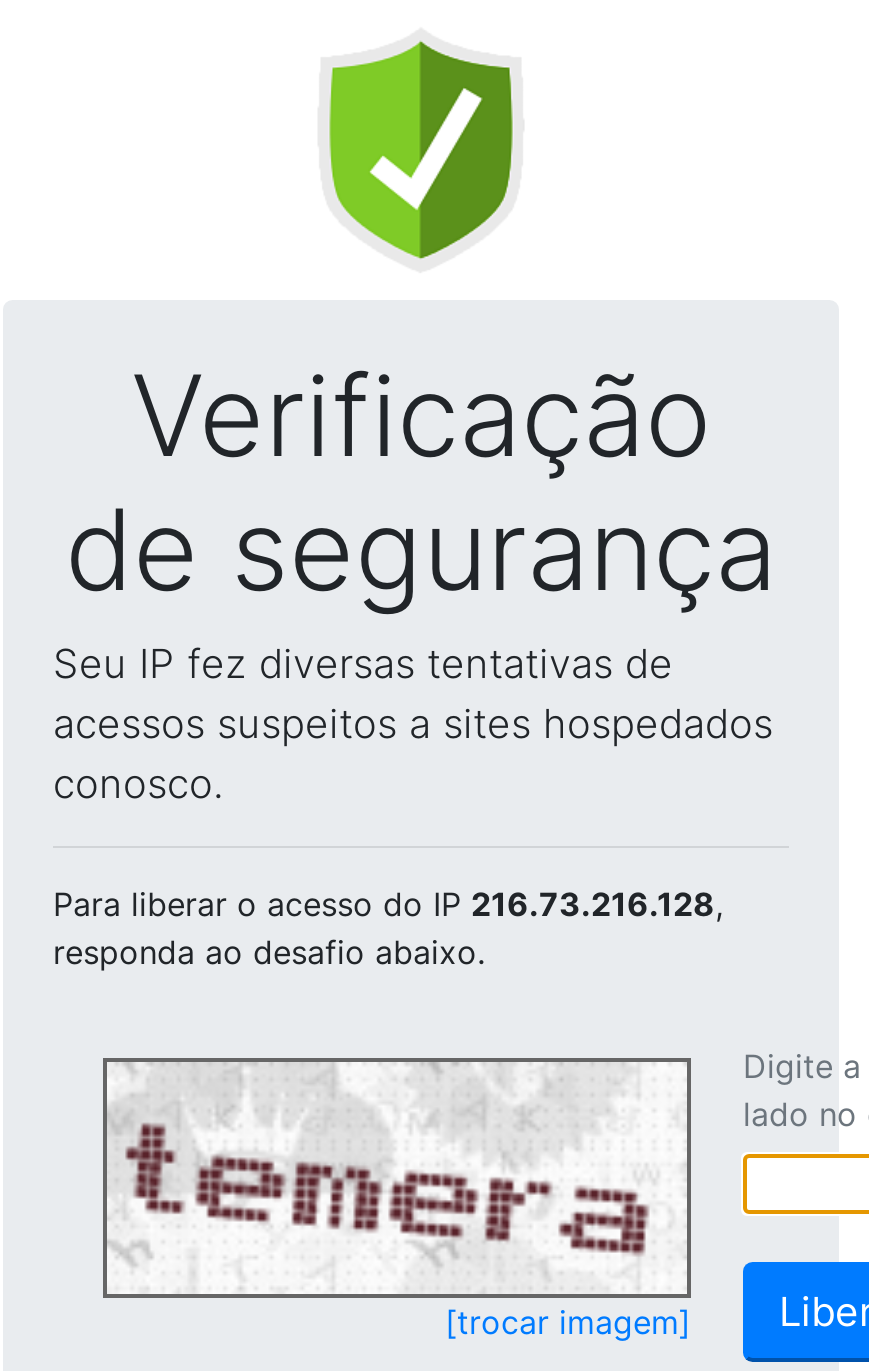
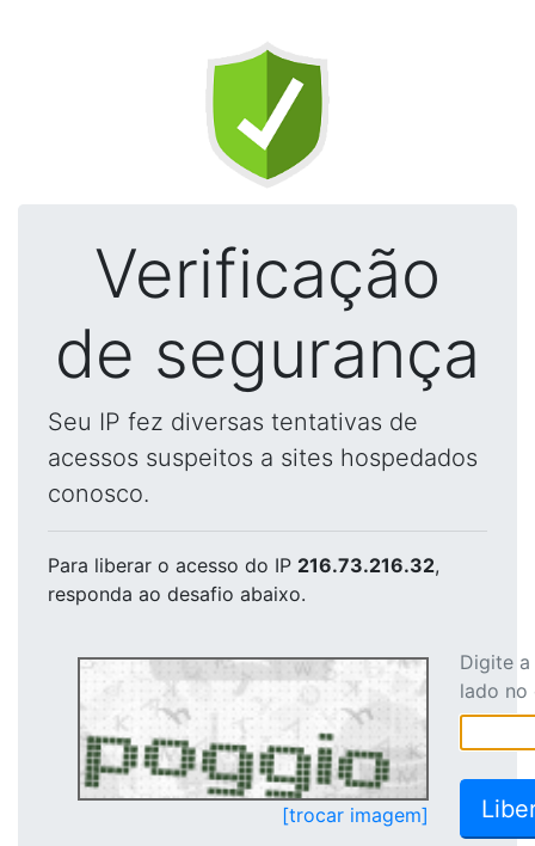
- Para liberar o acesso do IP 216.73.216.128,
+ Para liberar o acesso do IP 216.73.216.32,

- [image]
+ [image]
